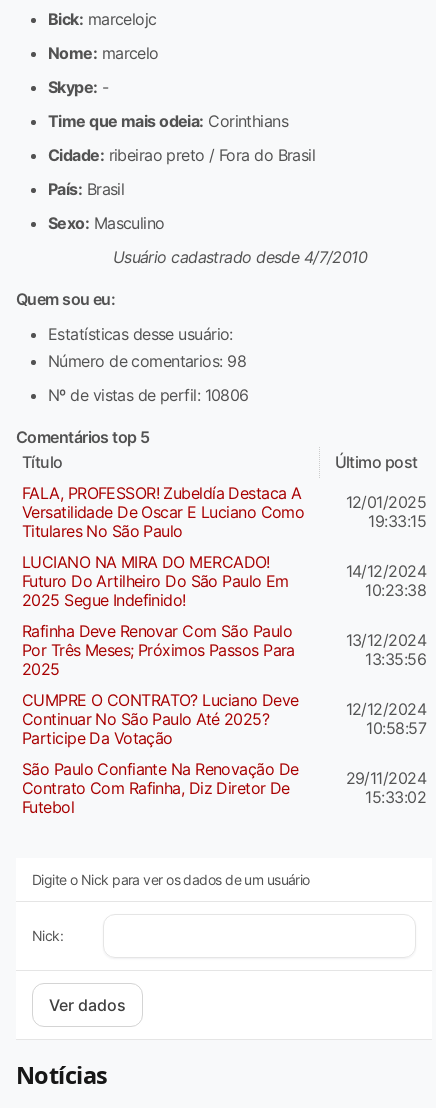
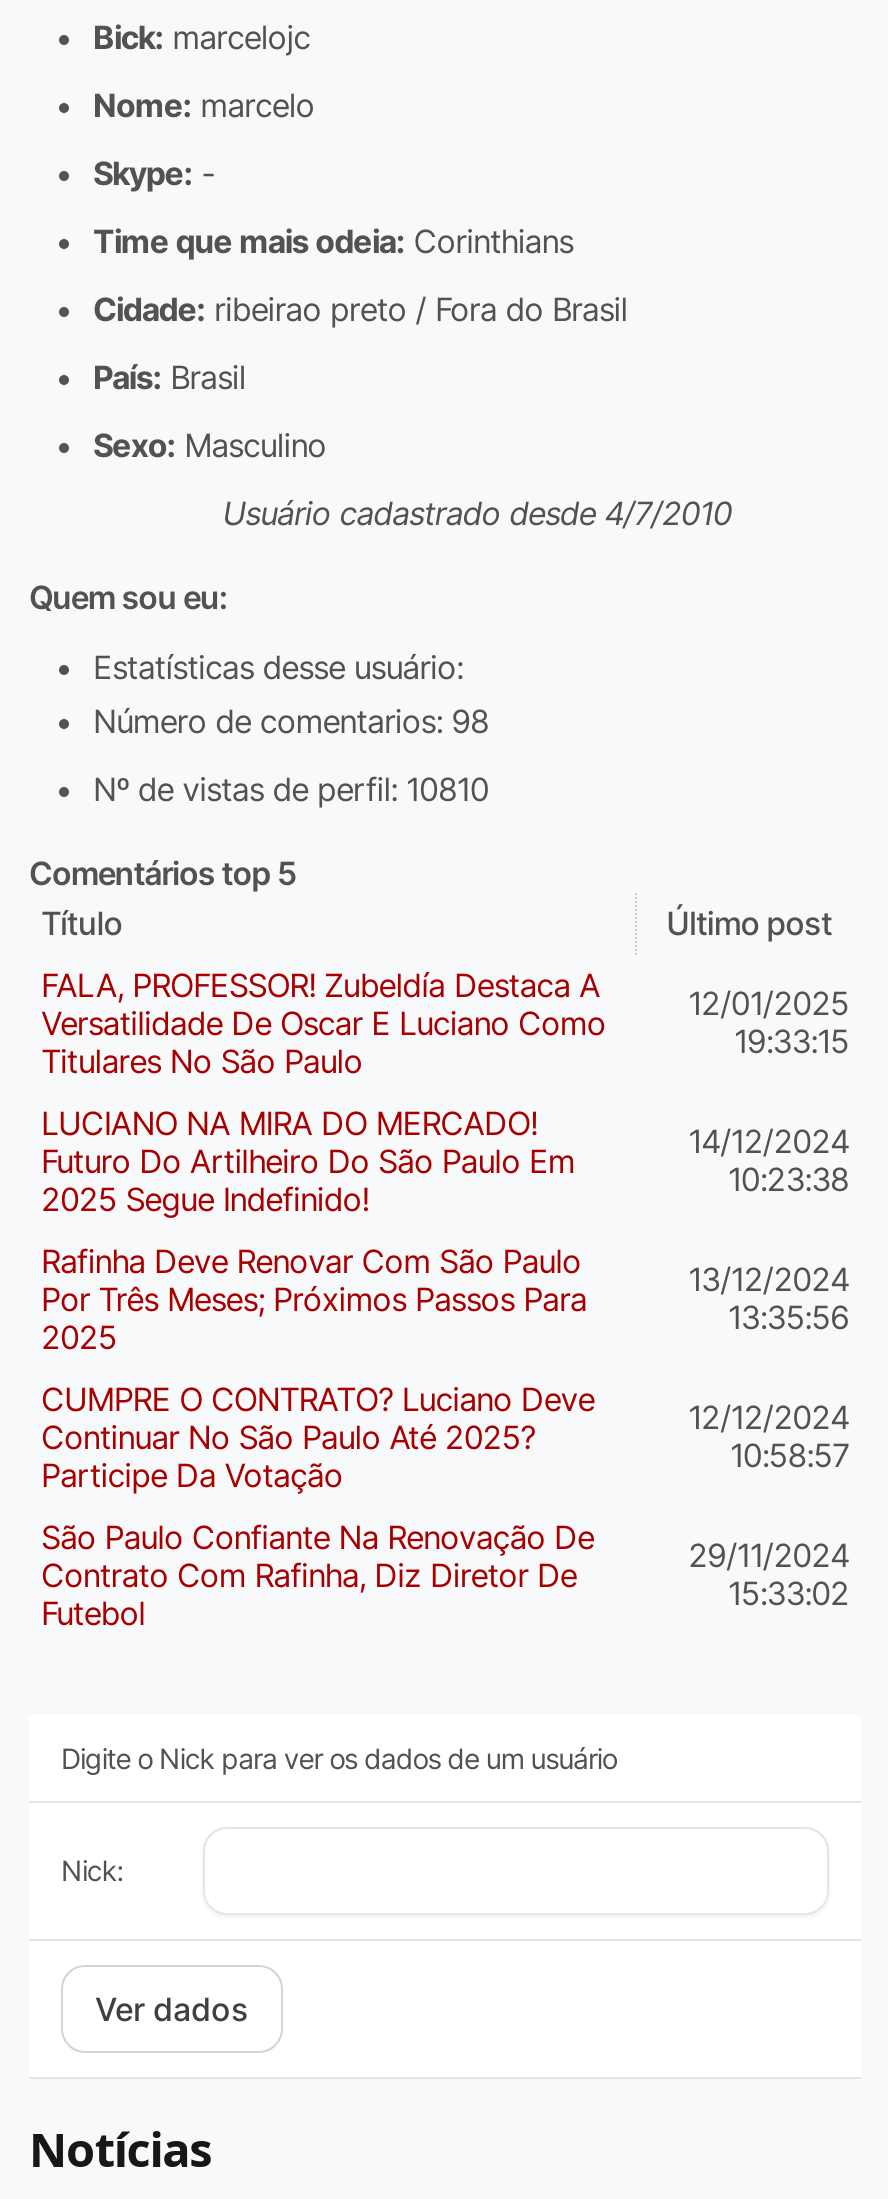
- Nº de vistas de perfil: 10806
+ Nº de vistas de perfil: 10810
